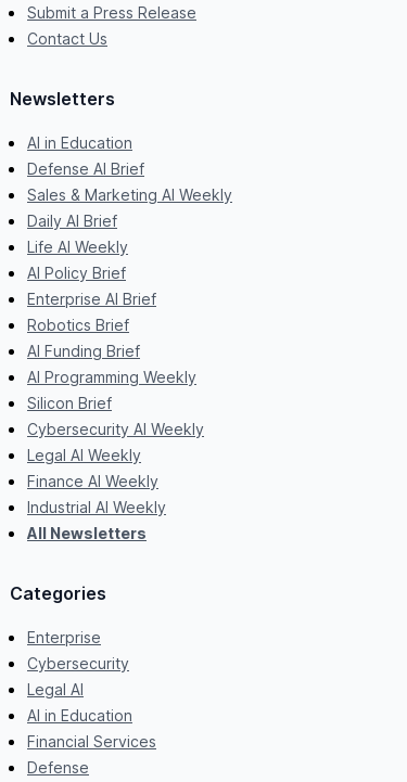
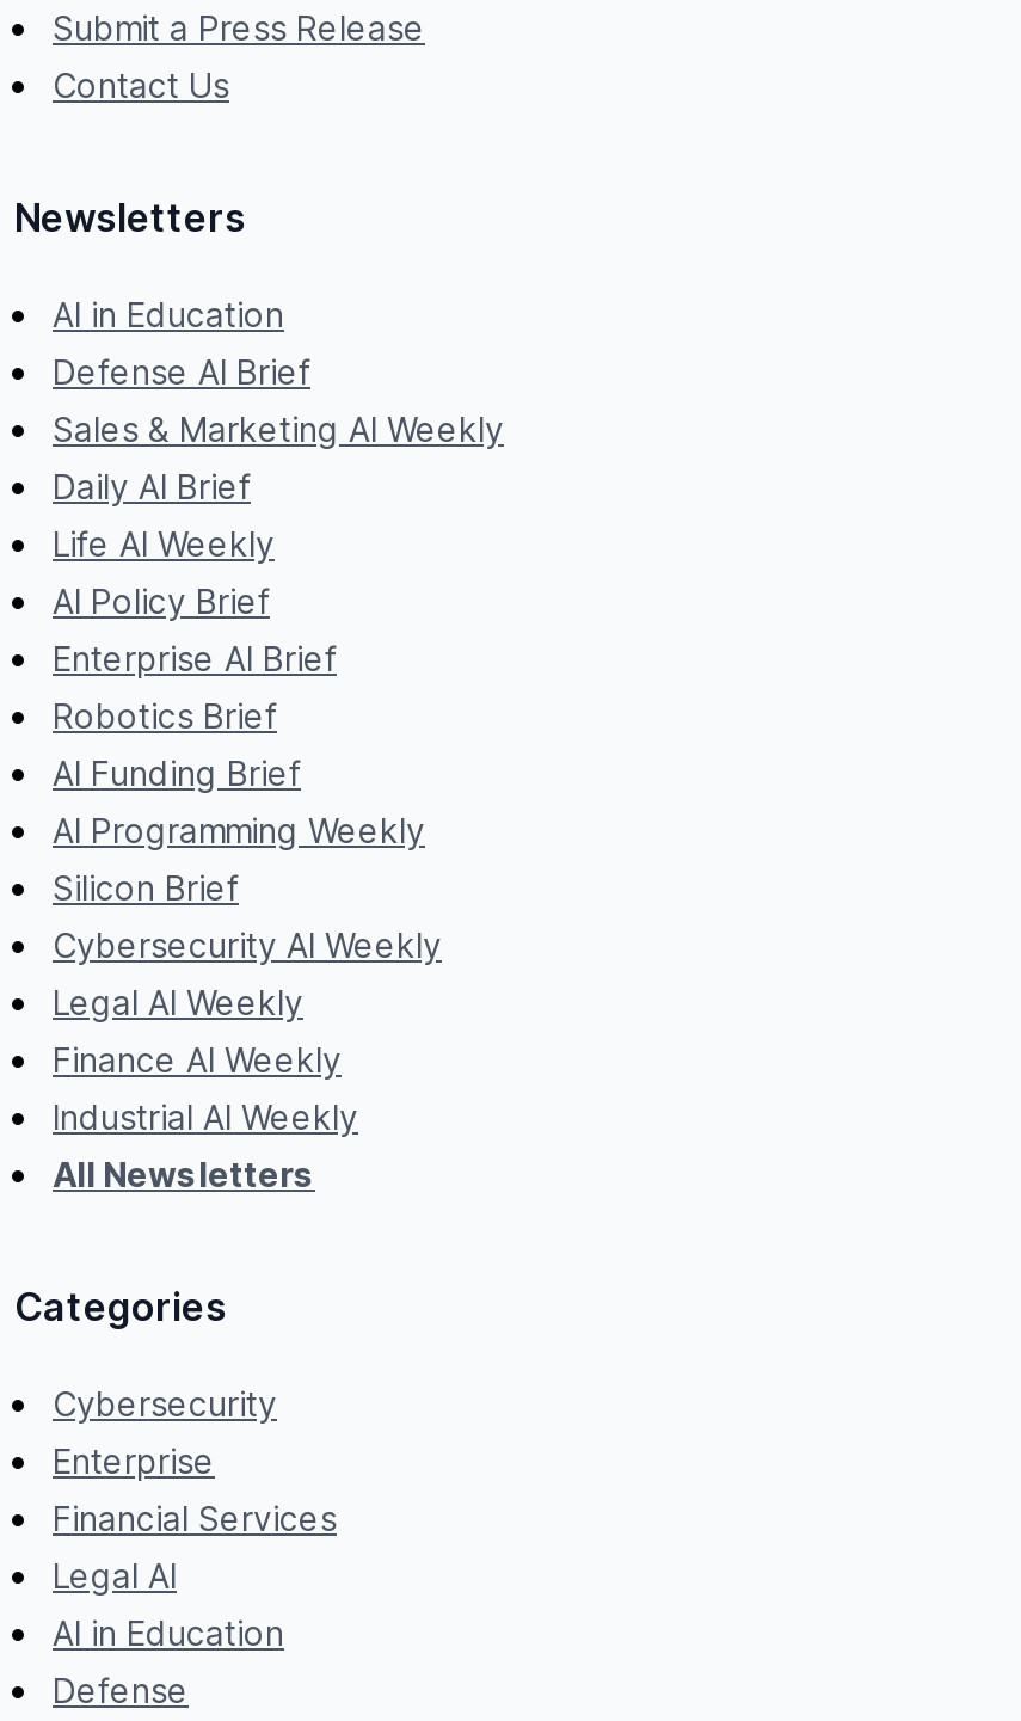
moved down: Enterprise

moved up: Cybersecurity

moved down: Legal AI | AI in Education

moved up: Financial Services
